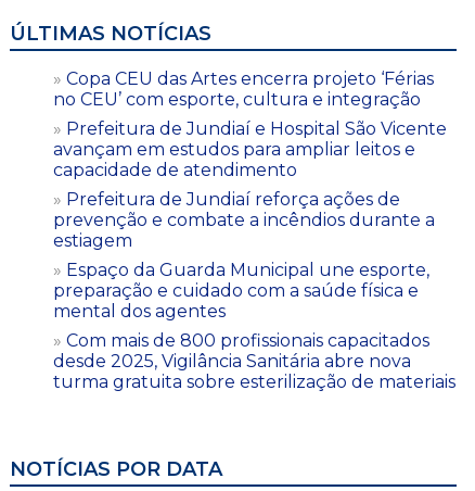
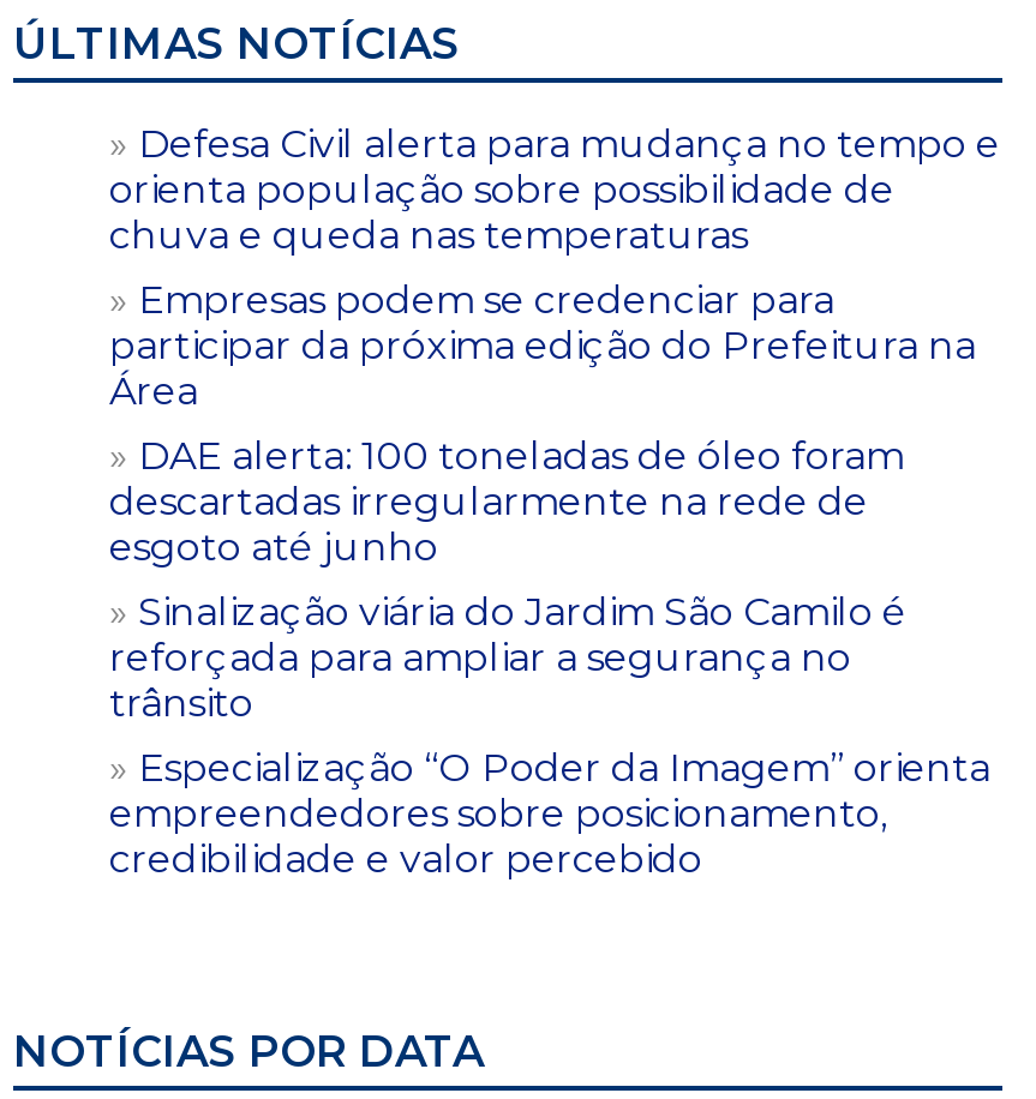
- Copa CEU das Artes encerra projeto ‘Férias
- no CEU’ com esporte, cultura e integração
- Prefeitura de Jundiaí e Hospital São Vicente
- avançam em estudos para ampliar leitos e
- capacidade de atendimento
- Prefeitura de Jundiaí reforça ações de
- prevenção e combate a incêndios durante a
- estiagem
- Espaço da Guarda Municipal une esporte,
- preparação e cuidado com a saúde física e
- mental dos agentes
- Com mais de 800 profissionais capacitados
- desde 2025, Vigilância Sanitária abre nova
- turma gratuita sobre esterilização de materiais
+ Defesa Civil alerta para mudança no tempo e
+ orienta população sobre possibilidade de
+ chuva e queda nas temperaturas
+ Empresas podem se credenciar para
+ participar da próxima edição do Prefeitura na
+ Área
+ DAE alerta: 100 toneladas de óleo foram
+ descartadas irregularmente na rede de
+ esgoto até junho
+ Sinalização viária do Jardim São Camilo é
+ reforçada para ampliar a segurança no
+ trânsito
+ Especialização “O Poder da Imagem” orienta
+ empreendedores sobre posicionamento,
+ credibilidade e valor percebido
